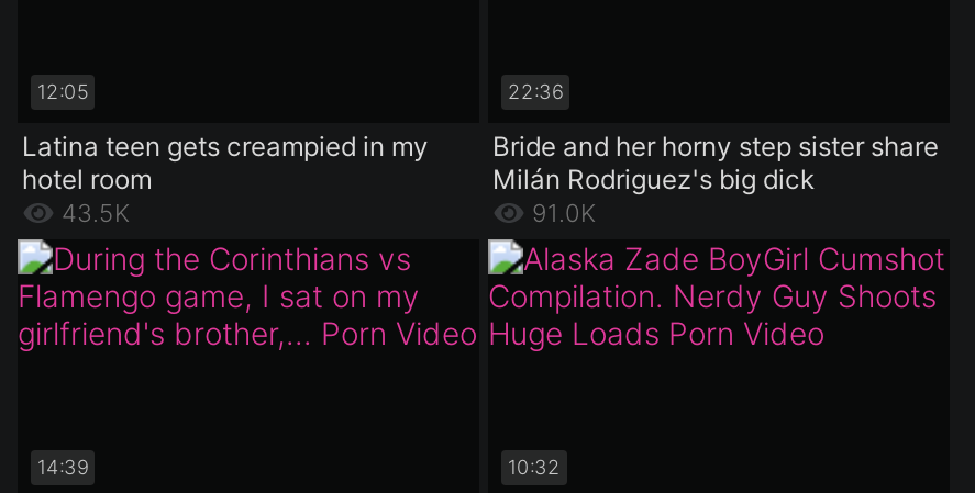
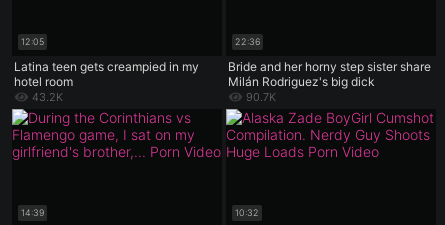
- 43.5K
+ 43.2K

- 91.0K
+ 90.7K
